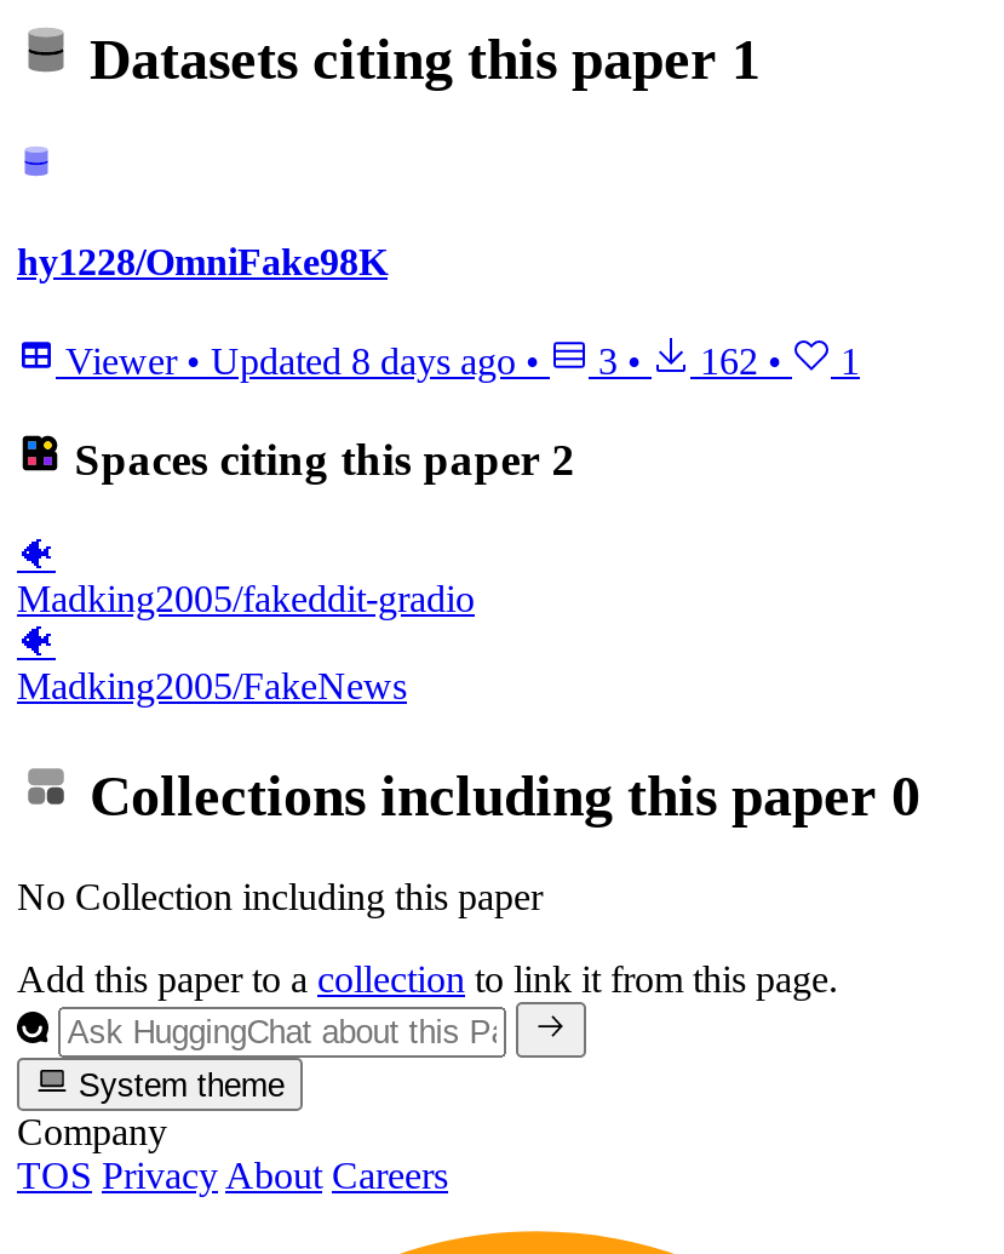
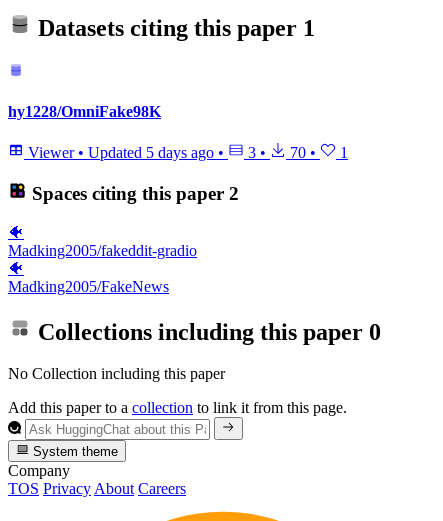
- Viewer • Updated 8 days ago •
+ Viewer • Updated 5 days ago •

- 162 •
+ 70 •
